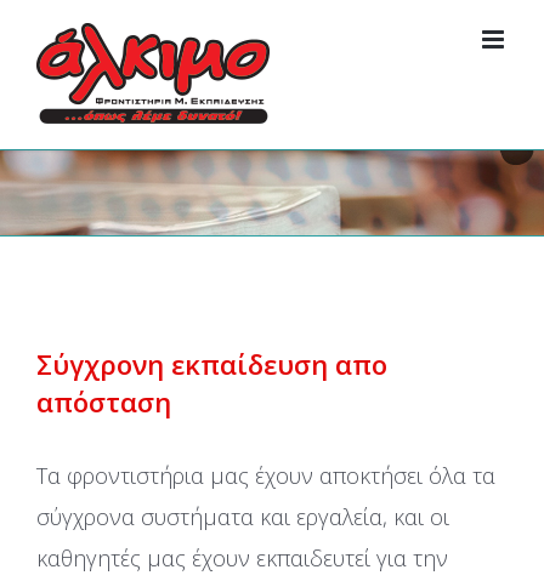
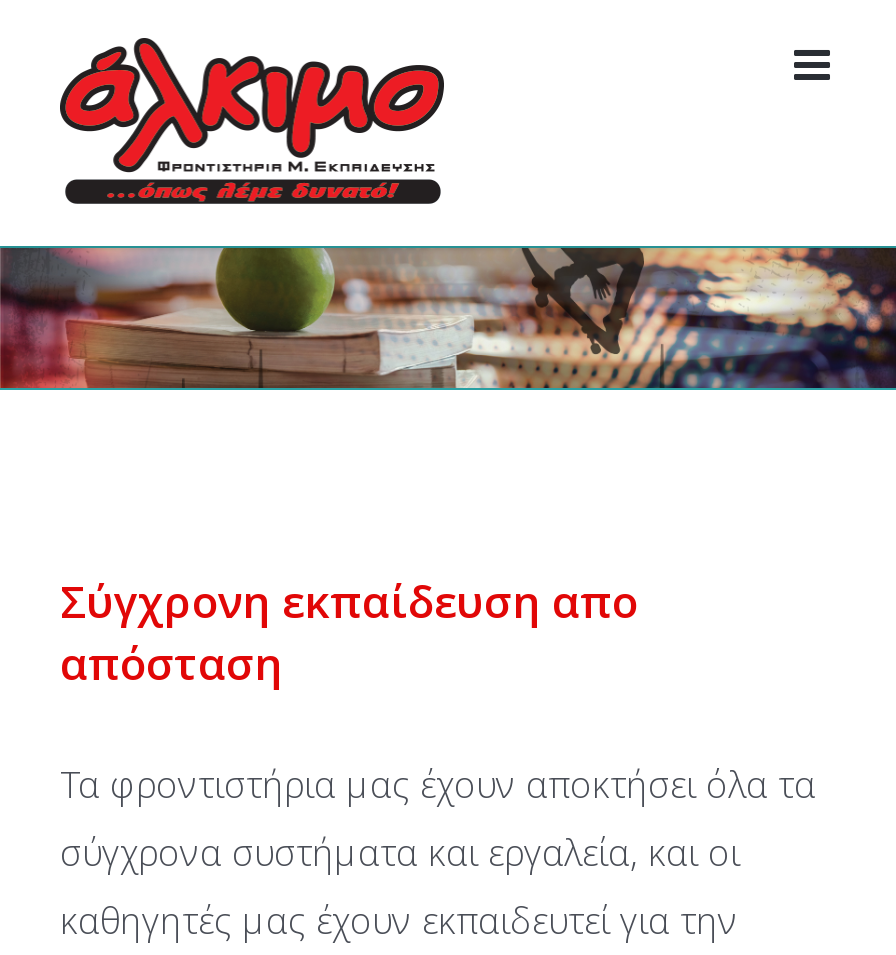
- [image]
+ [image]
